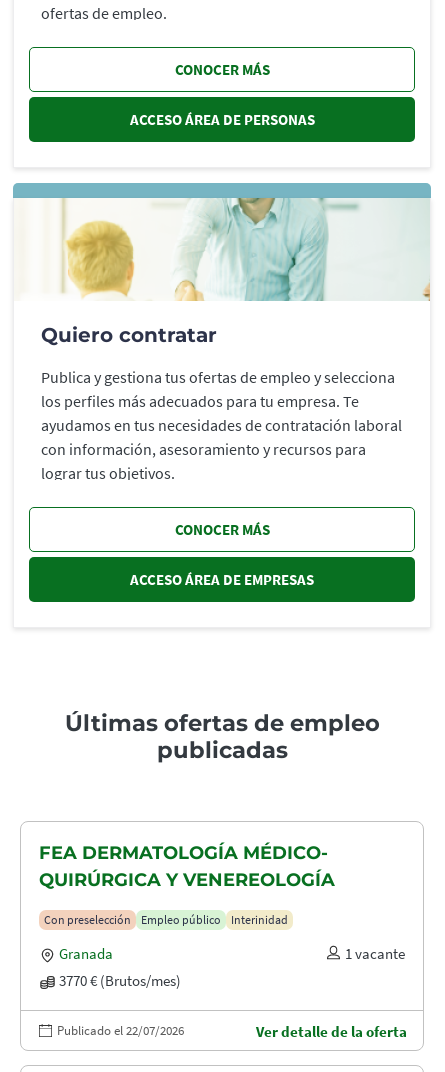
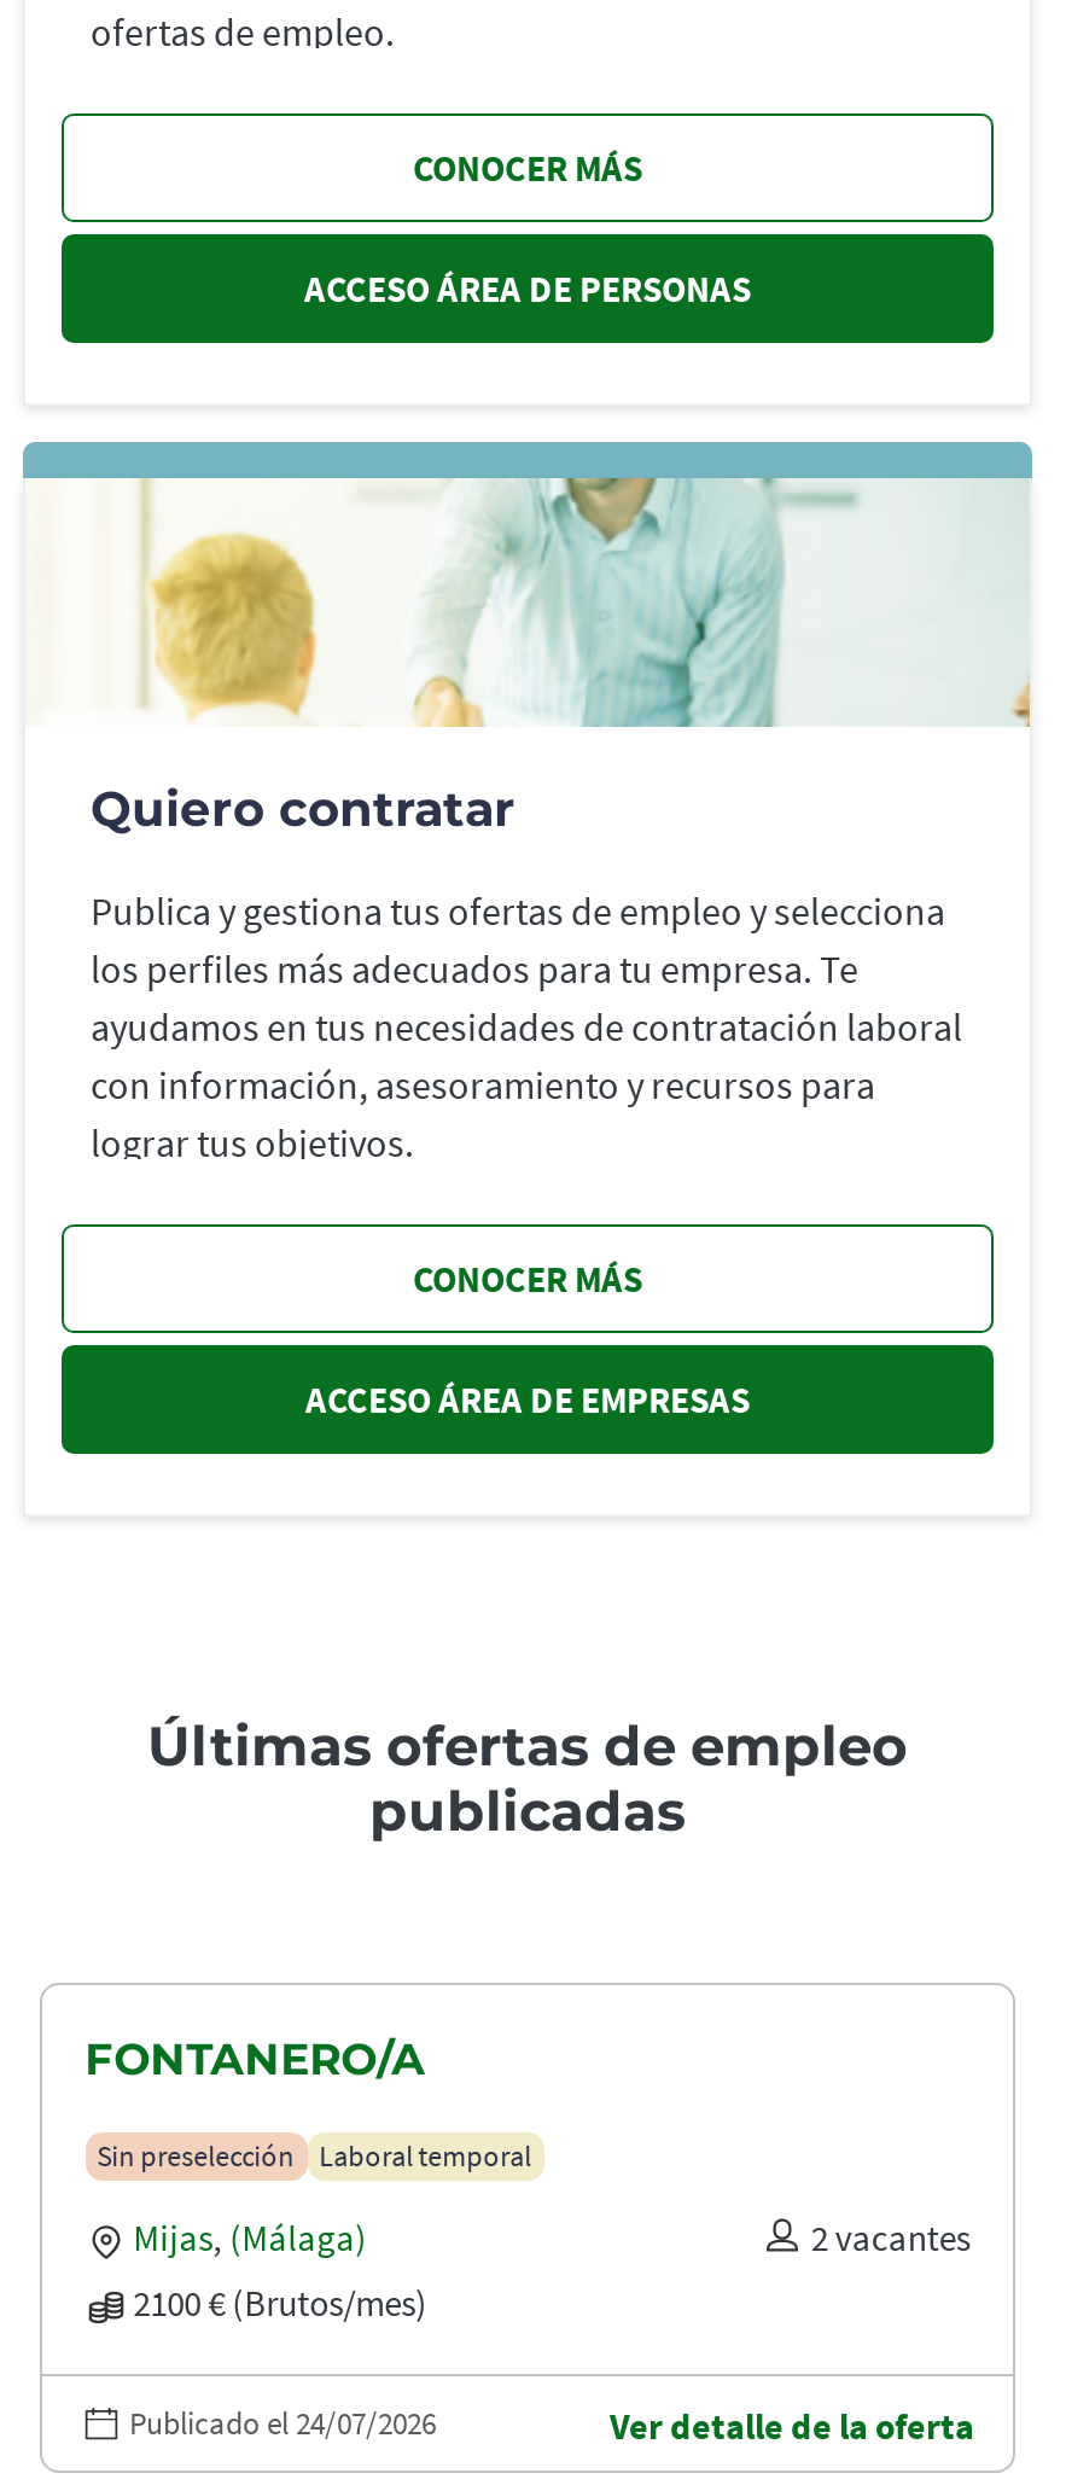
- FEA DERMATOLOGÍA MÉDICO-
- QUIRÚRGICA Y VENEREOLOGÍA
+ FONTANERO/A

- Con preselección
- Empleo público
- Interinidad
+ Sin preselección
+ Laboral temporal

- Granada
- 1 vacante
- 3770 € (Brutos/mes)
+ Mijas, (Málaga)
+ 2 vacantes
+ 2100 € (Brutos/mes)

- Publicado el 22/07/2026
+ Publicado el 24/07/2026
